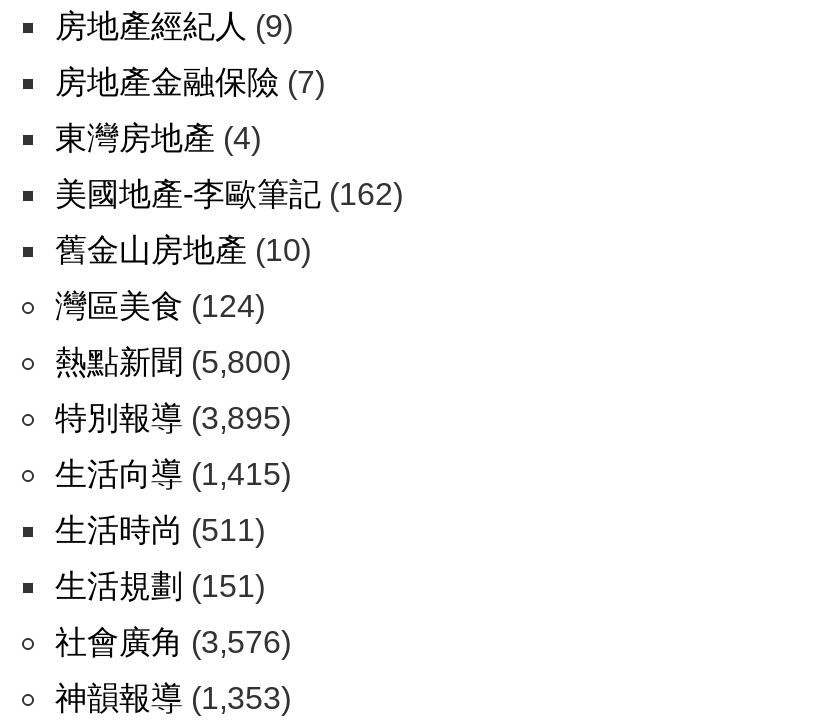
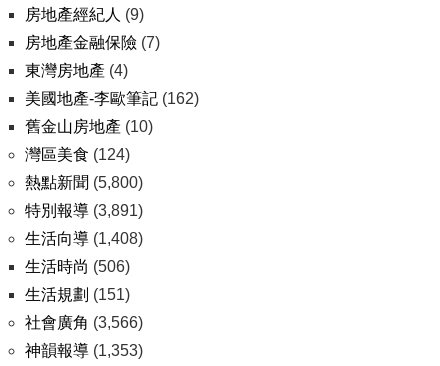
- 特別報導(3,895)
+ 特別報導(3,891)

- 生活向導(1,415)
+ 生活向導(1,408)

- 生活時尚(511)
+ 生活時尚(506)

- 社會廣角(3,576)
+ 社會廣角(3,566)
